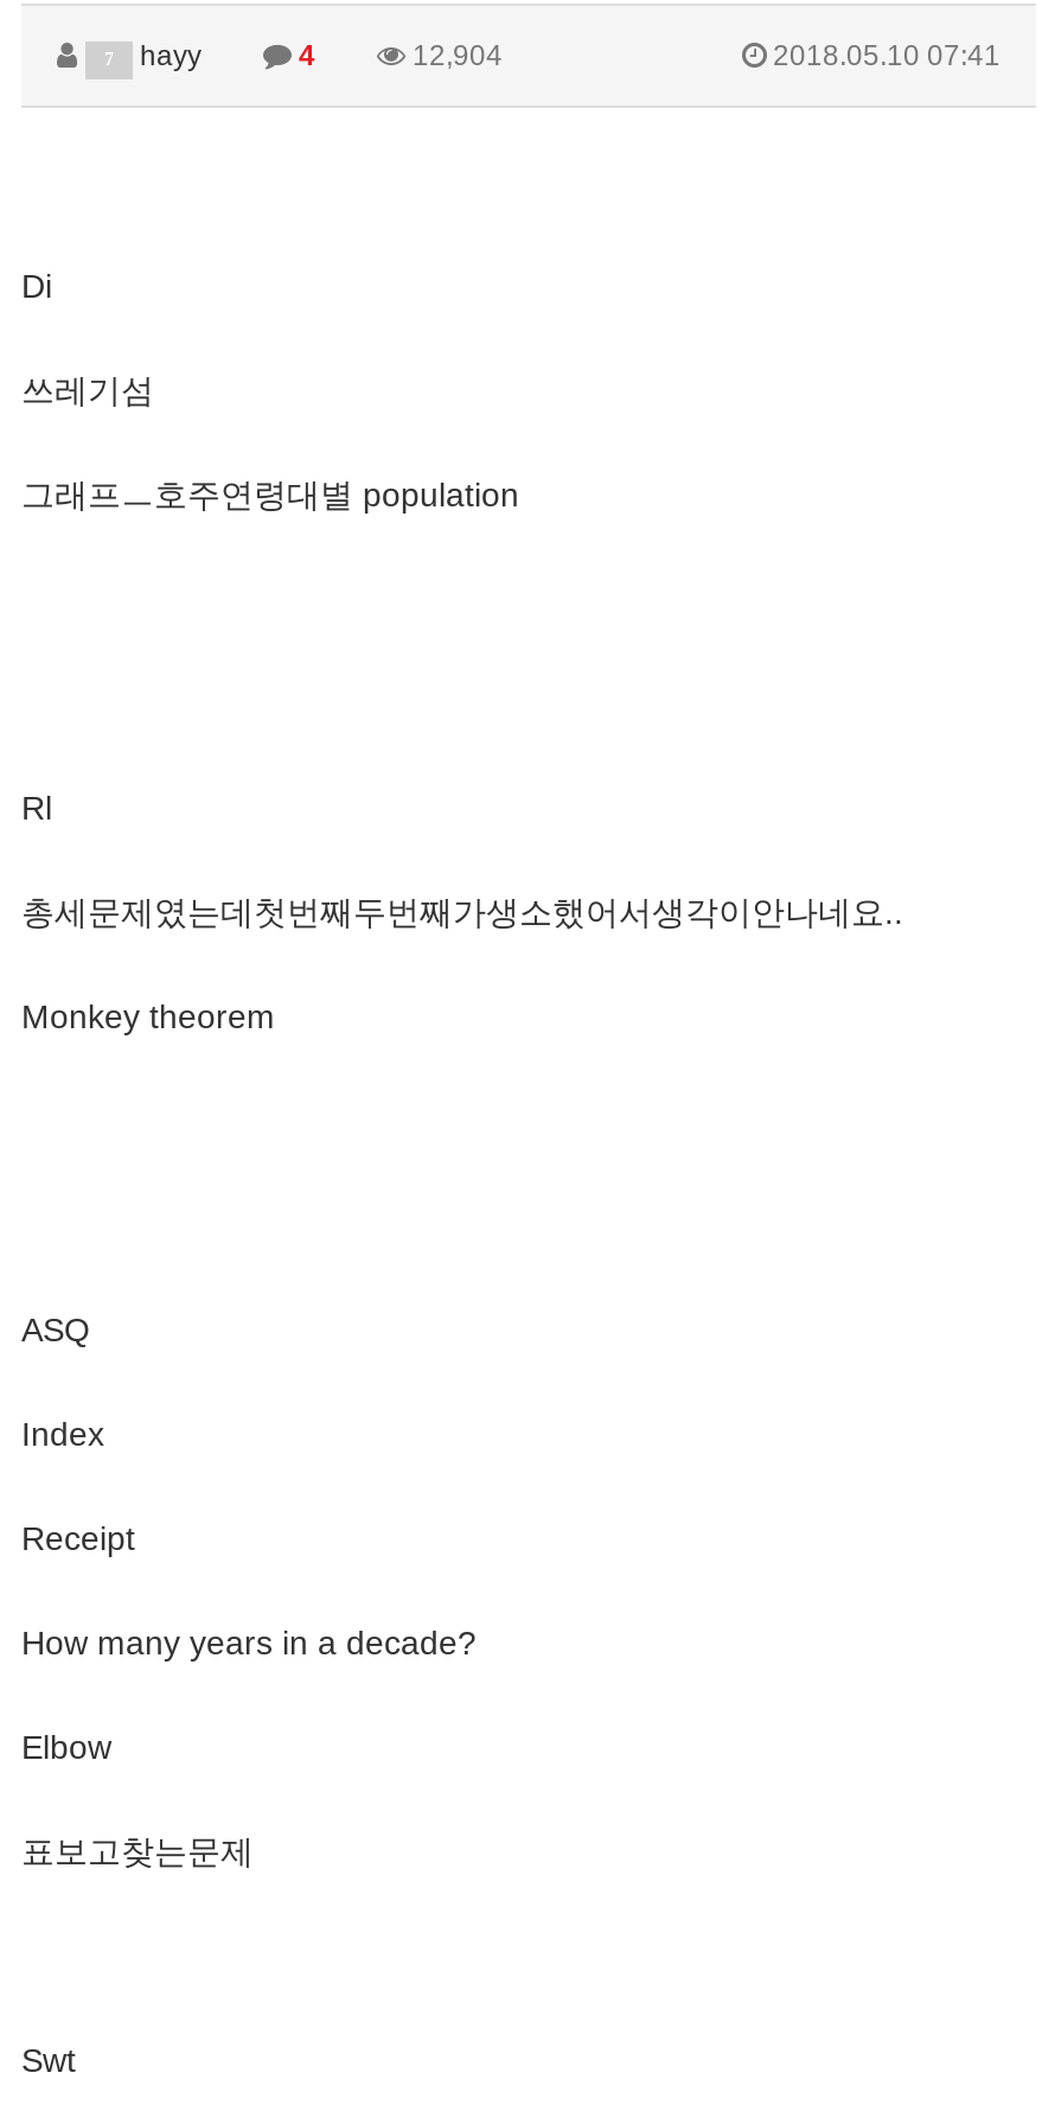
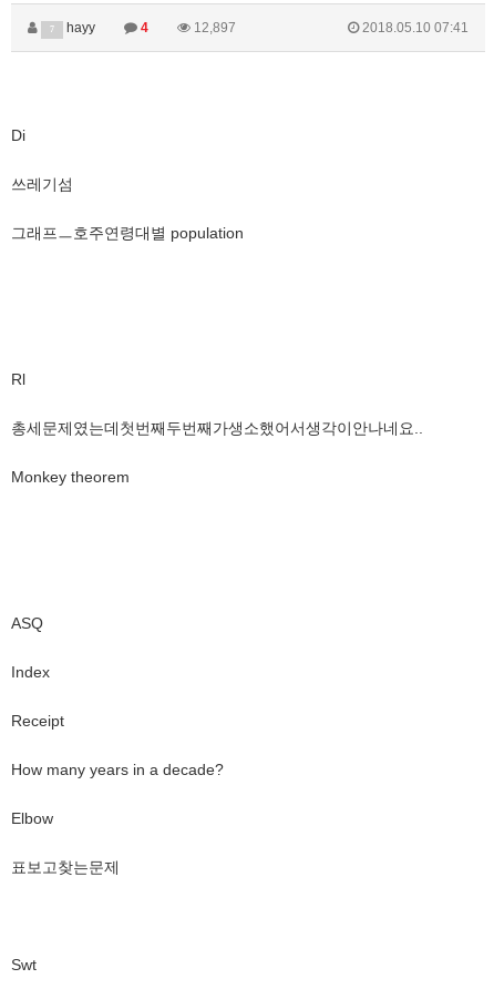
- 12,904
+ 12,897
